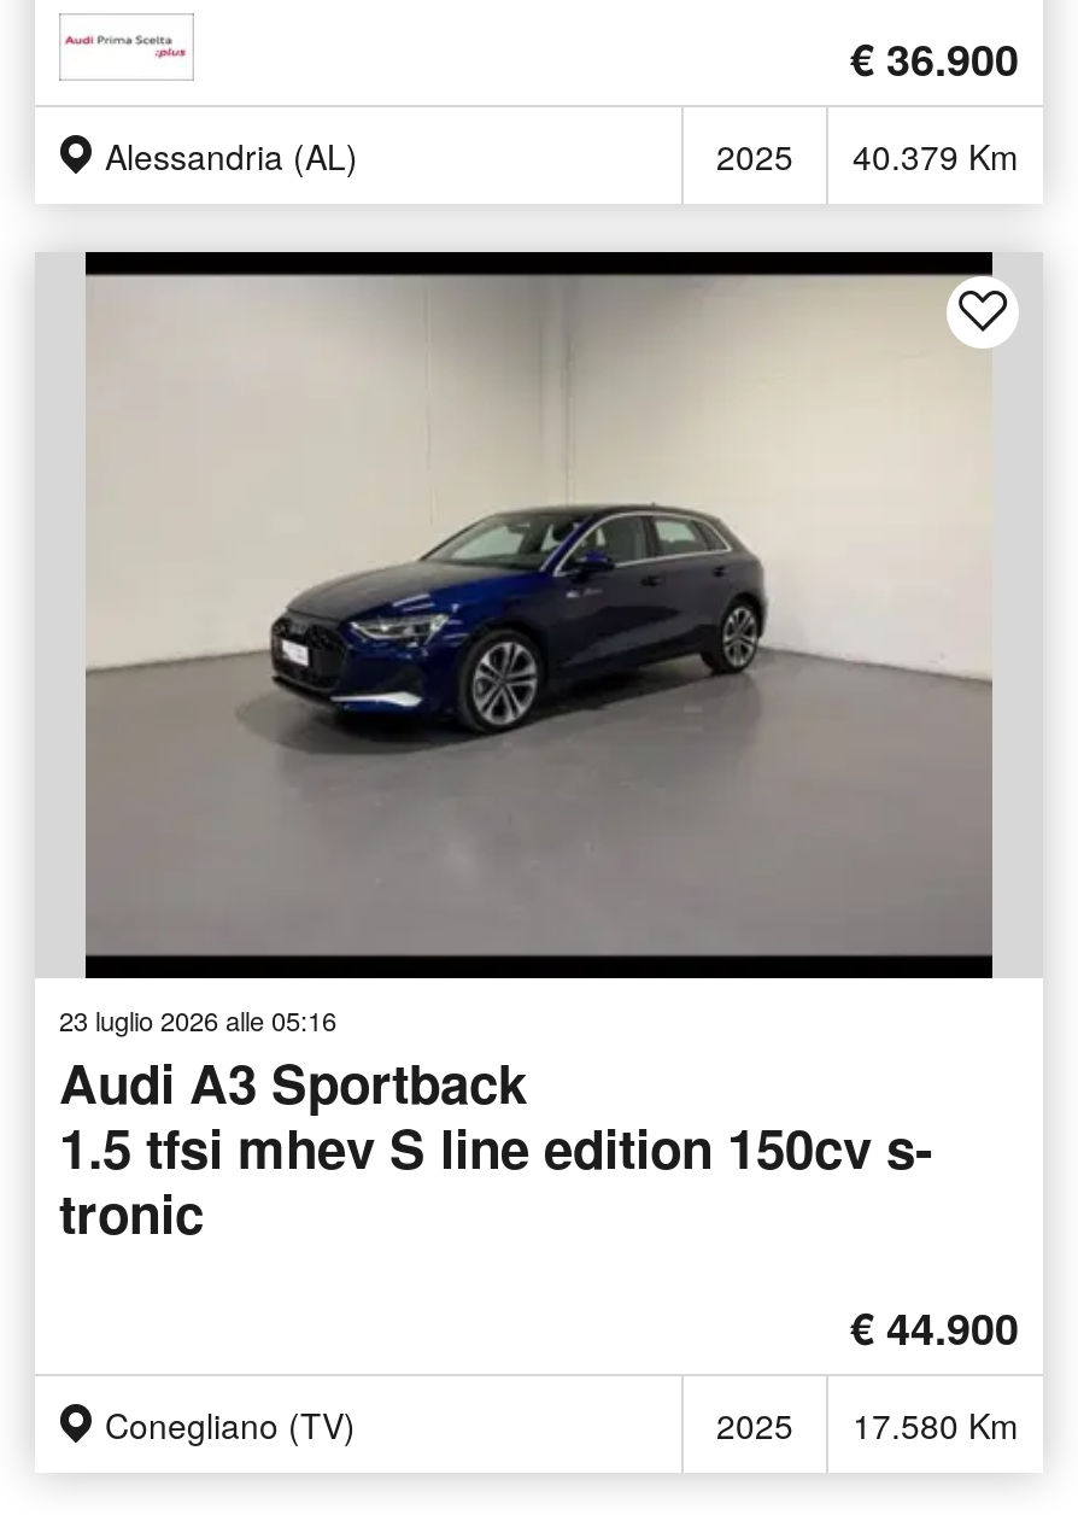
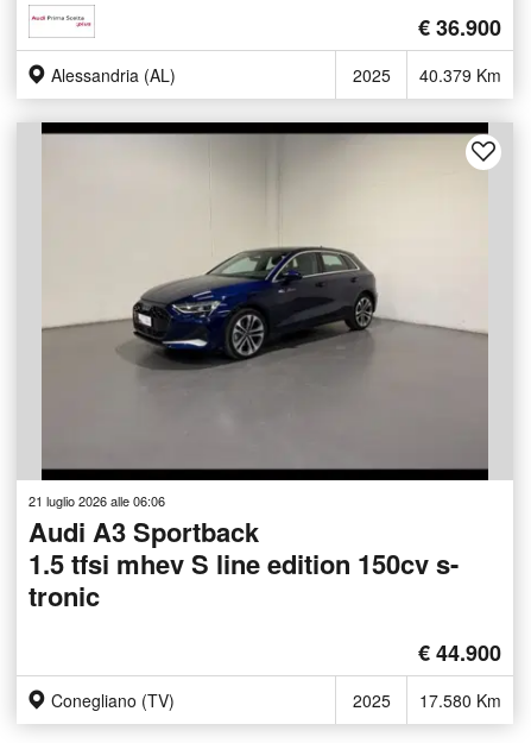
- 23 luglio 2026 alle 05:16
+ 21 luglio 2026 alle 06:06
